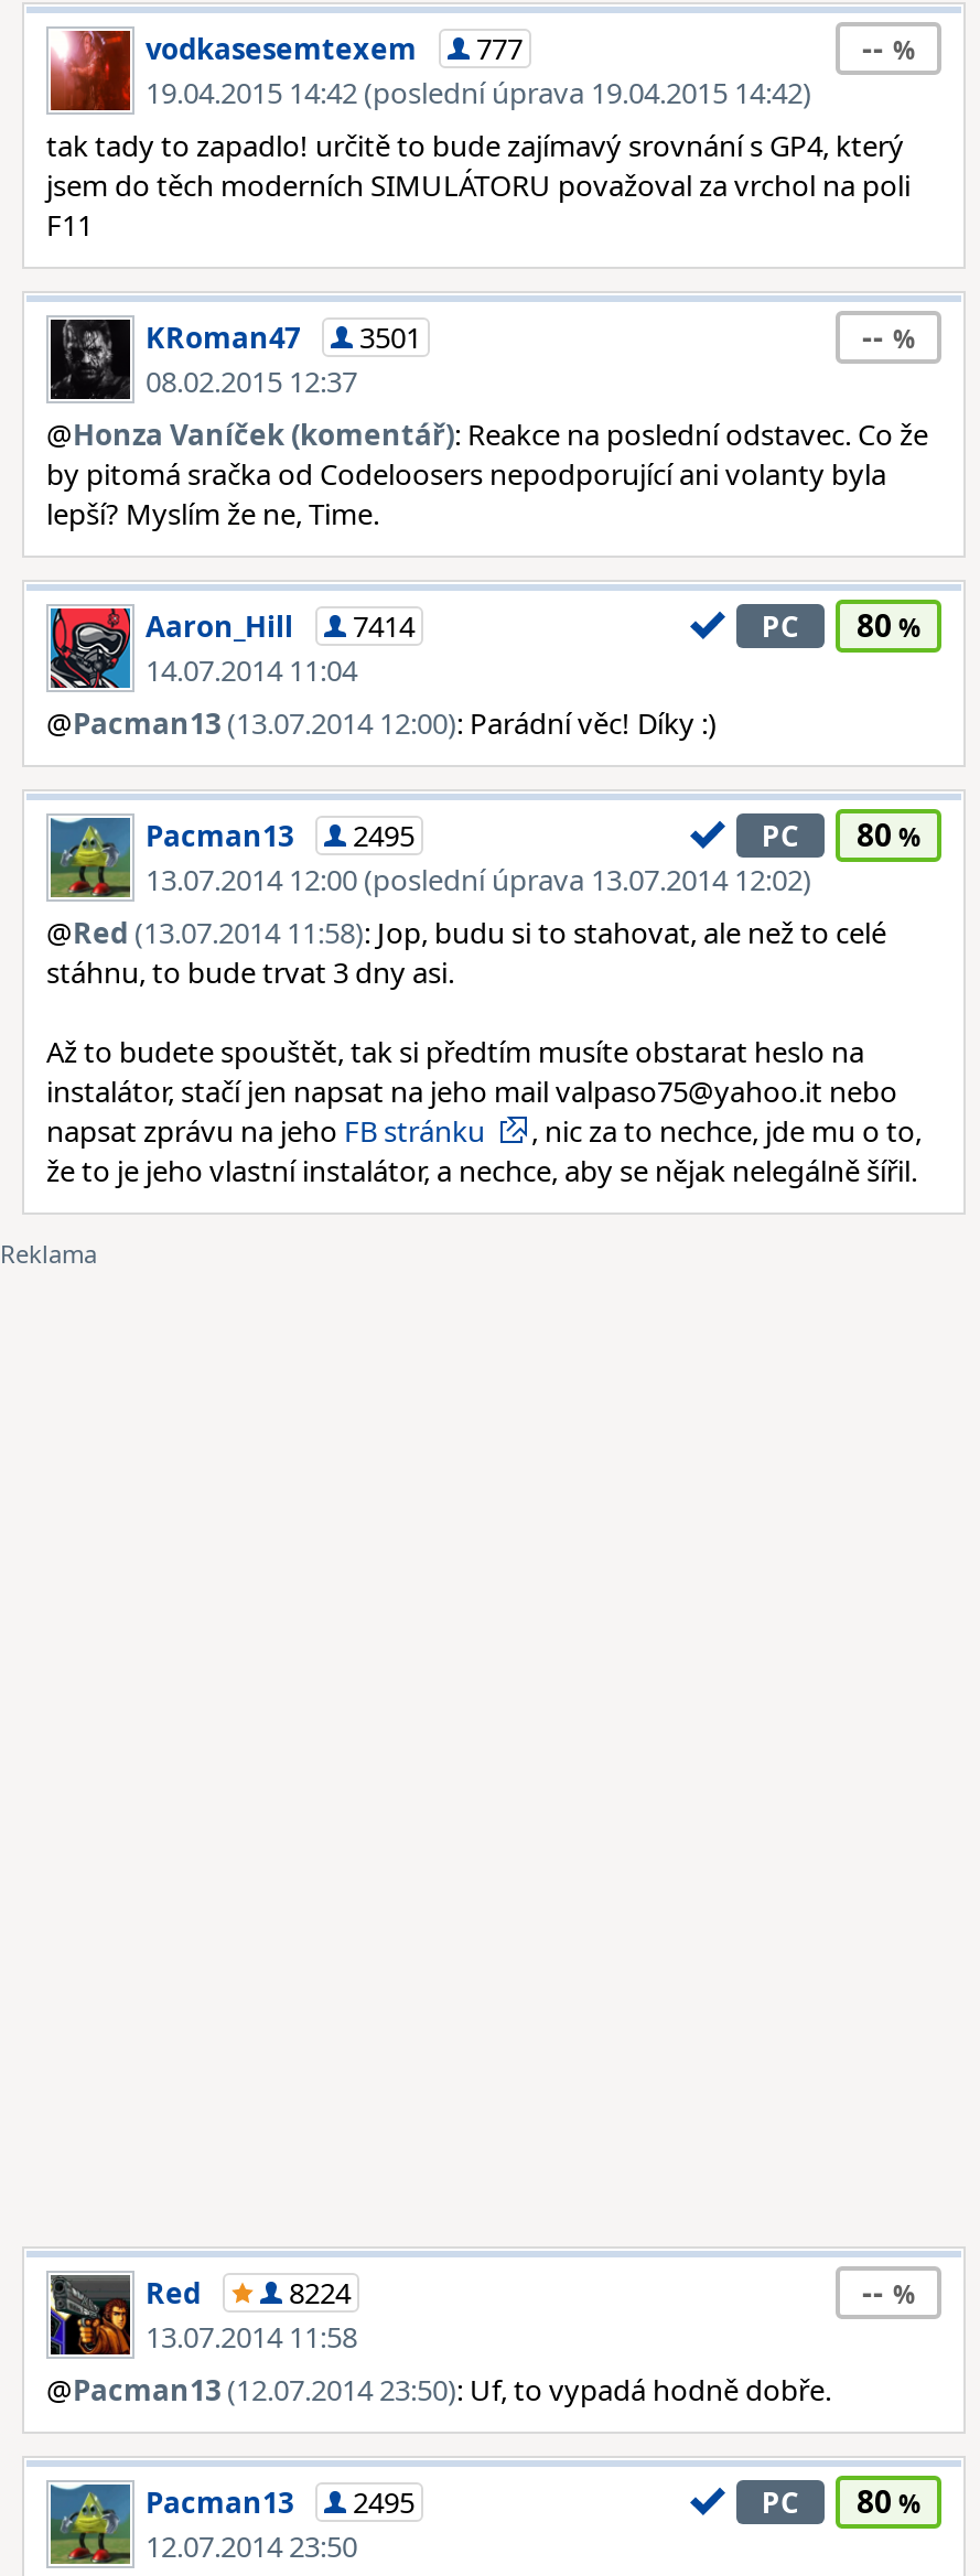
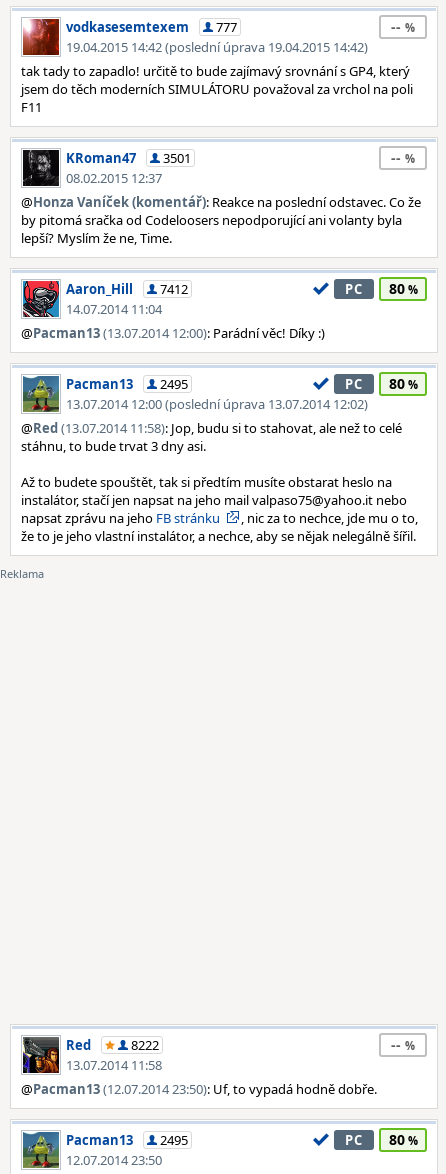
- Aaron_Hill 7414
+ Aaron_Hill 7412

- 8224
+ 8222
